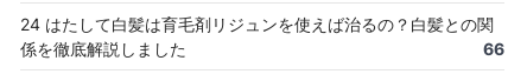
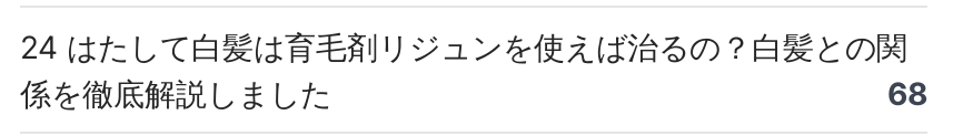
- 66
+ 68
